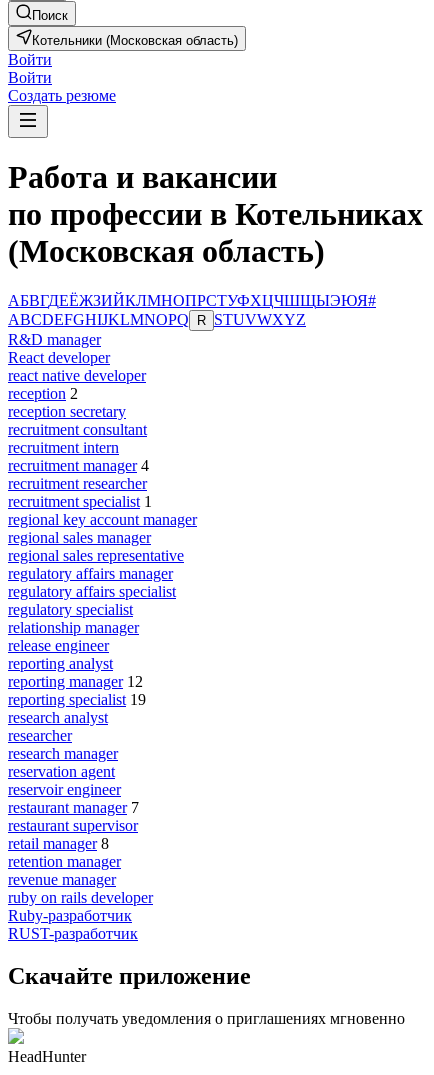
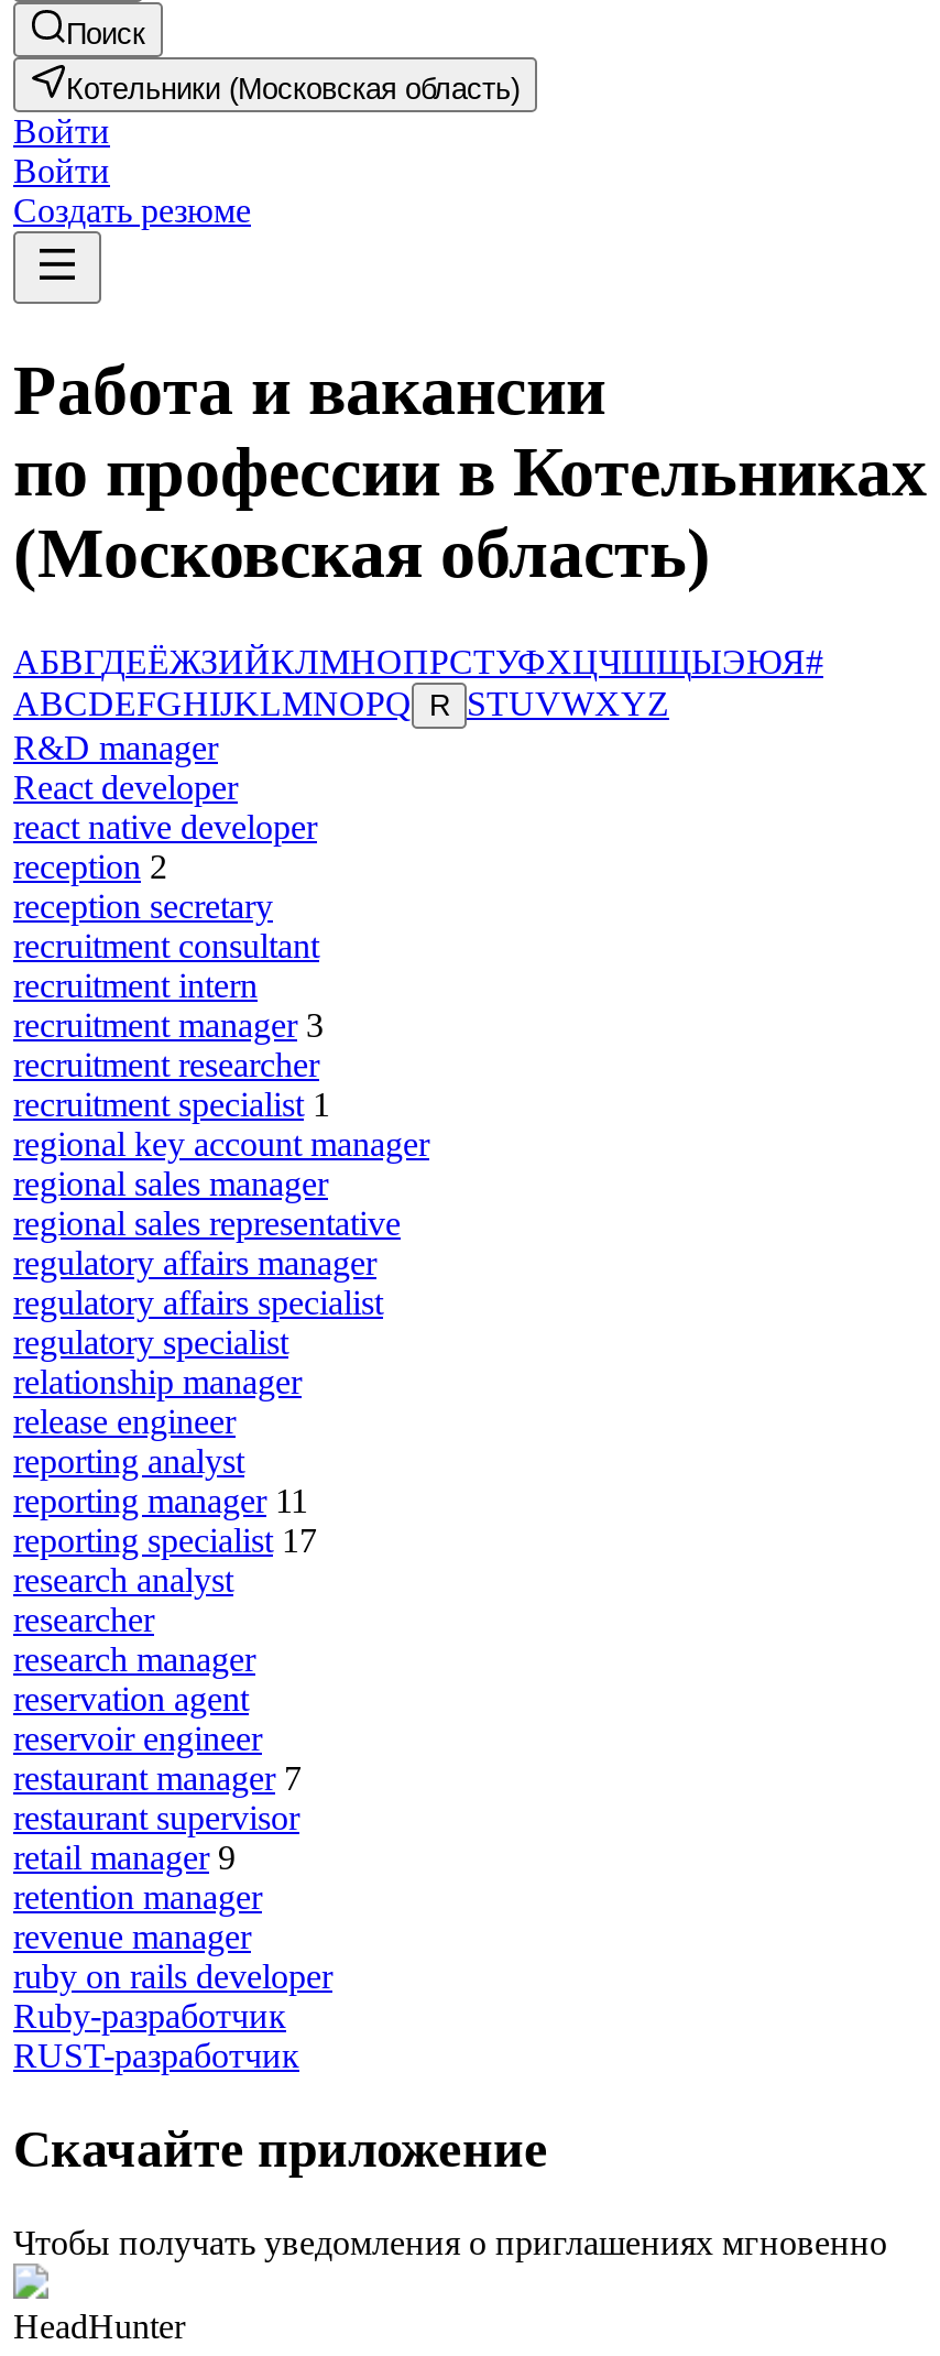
- recruitment manager 4
+ recruitment manager 3

- reporting manager 12
+ reporting manager 11

- reporting specialist 19
+ reporting specialist 17

- retail manager 8
+ retail manager 9
